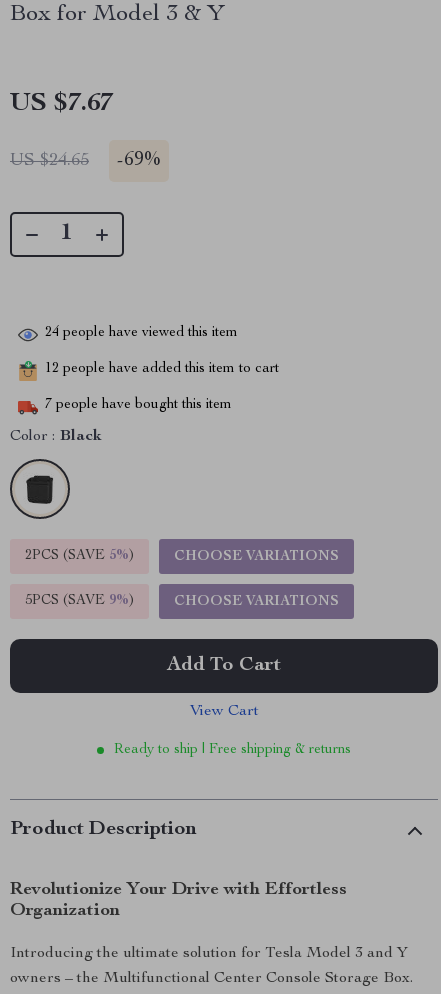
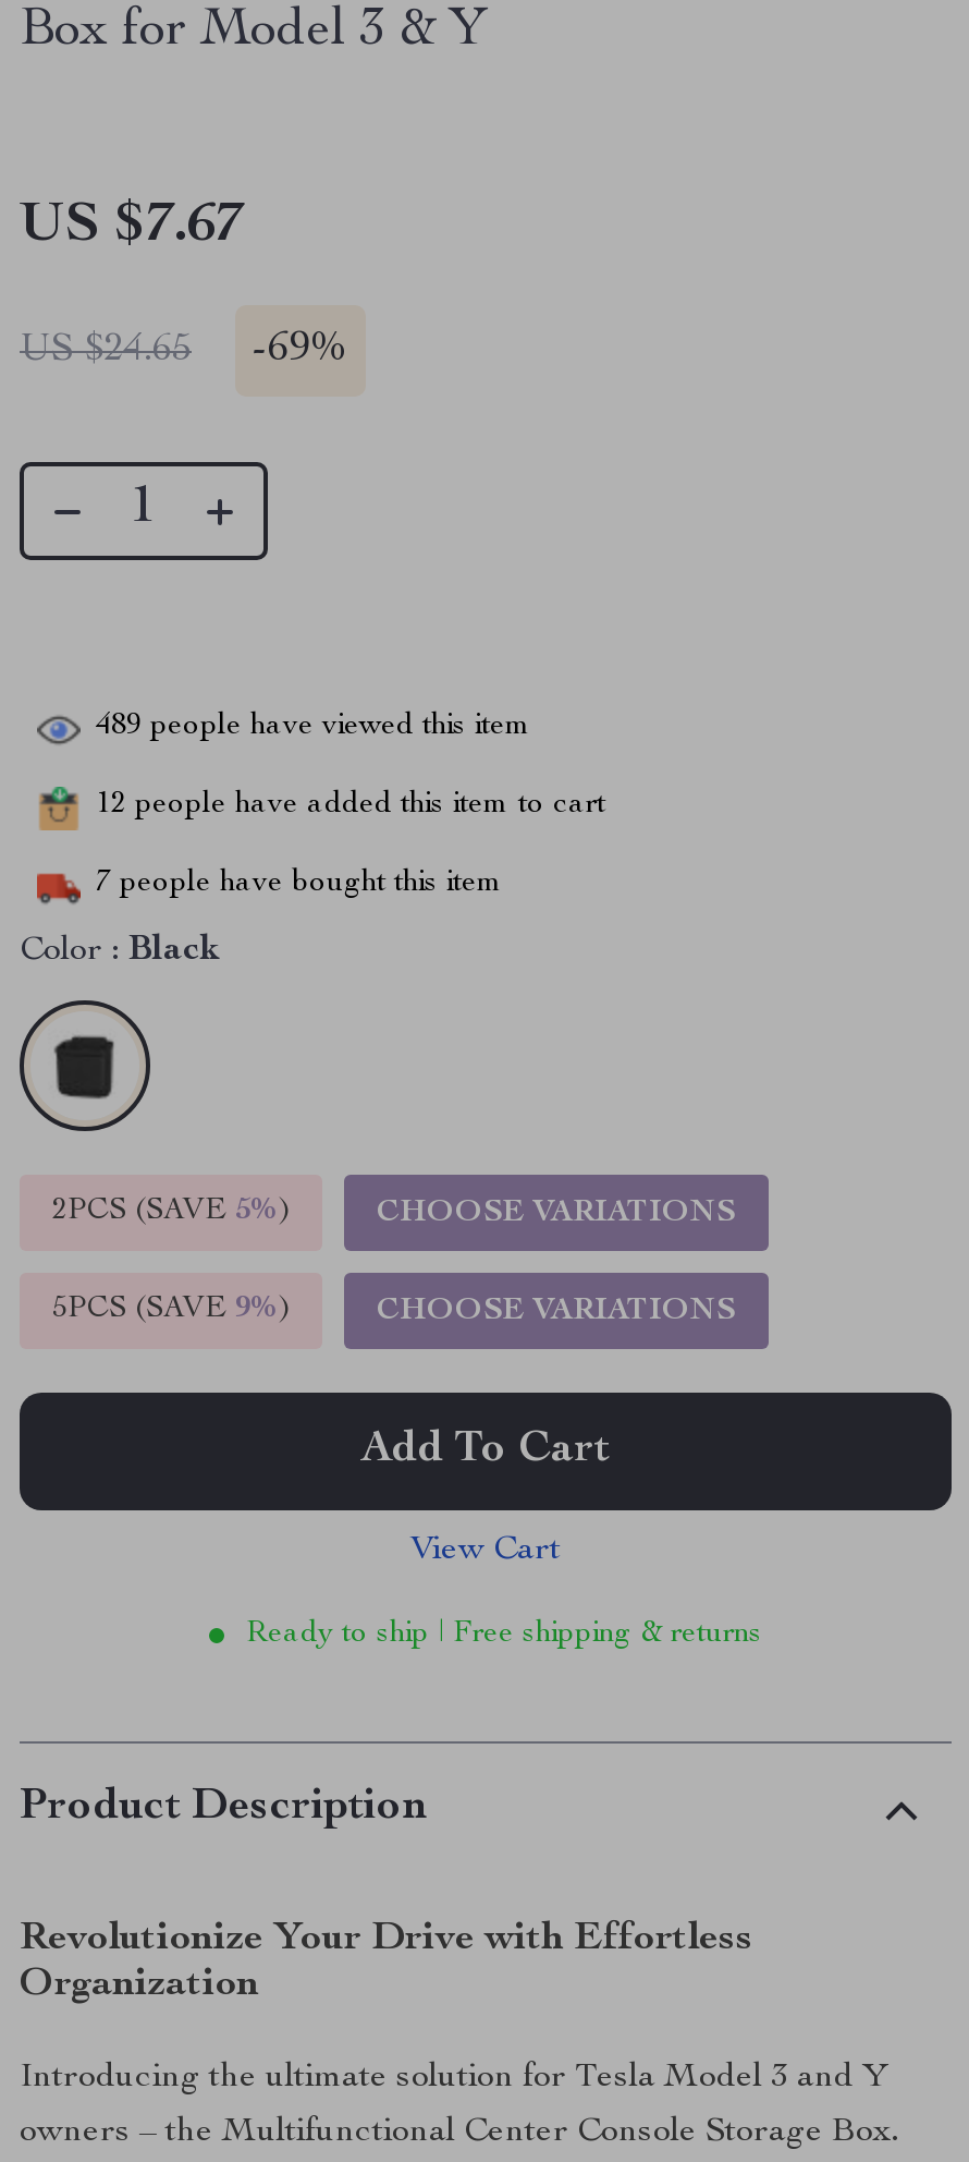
- 24 people have viewed this item
+ 489 people have viewed this item
